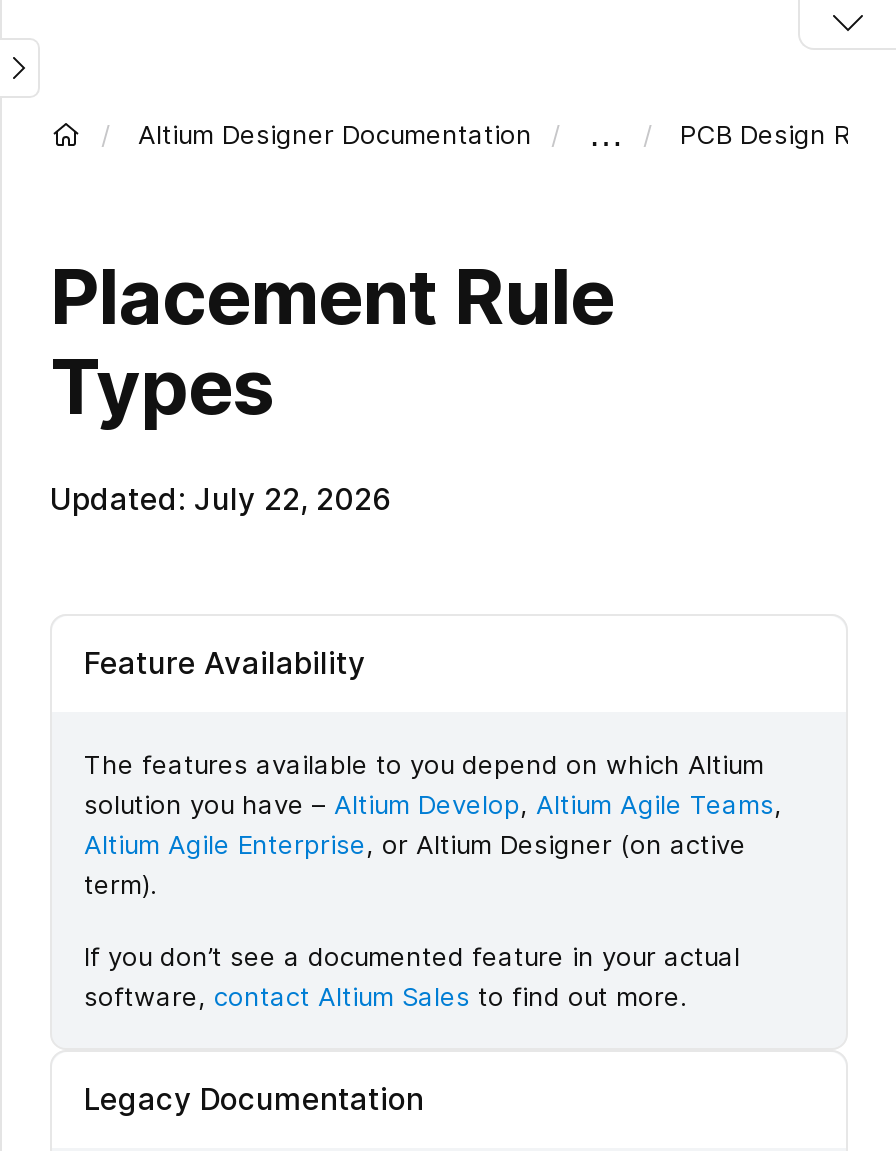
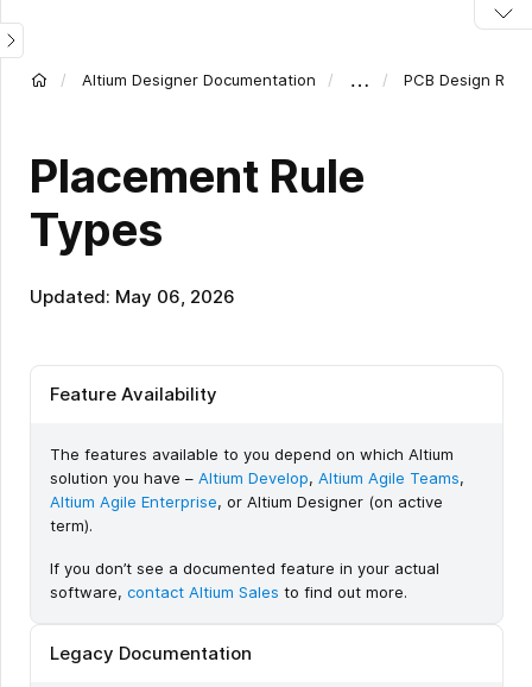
- Updated: July 22, 2026
+ Updated: May 06, 2026
